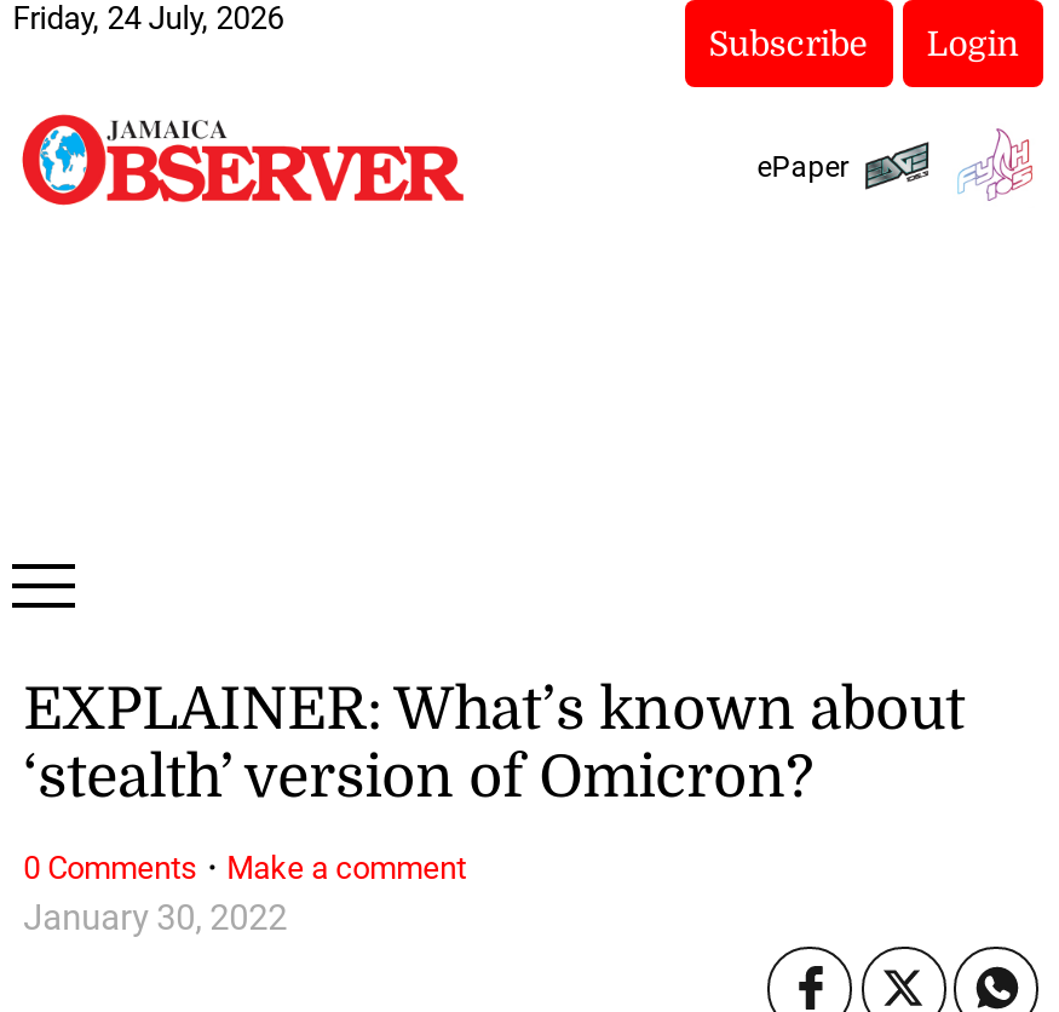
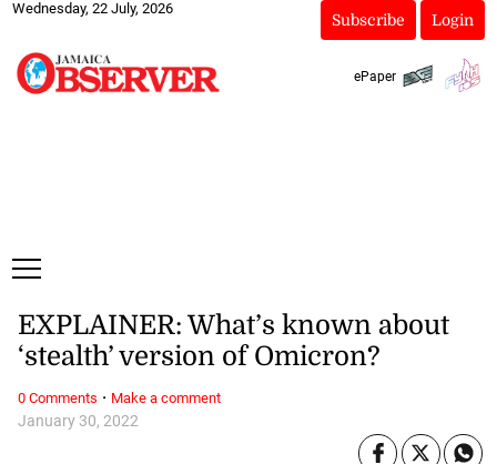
- Friday, 24 July, 2026
+ Wednesday, 22 July, 2026
